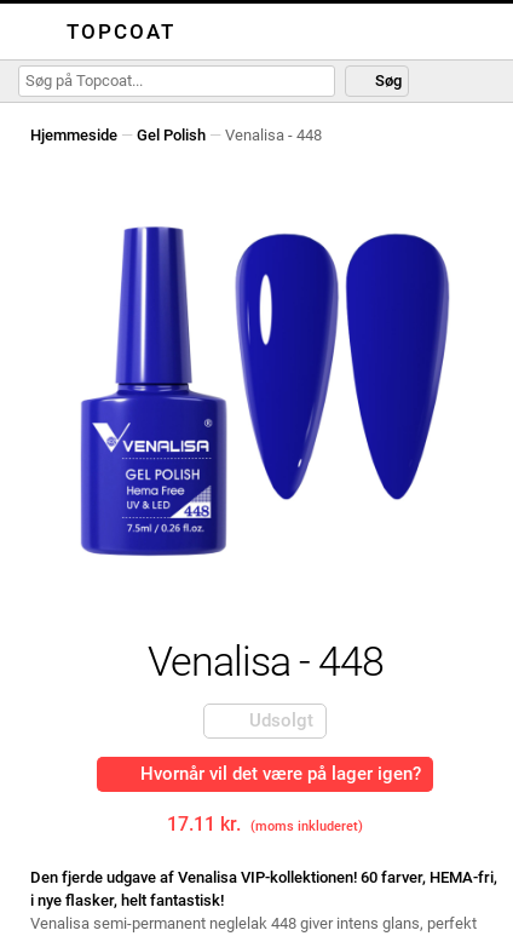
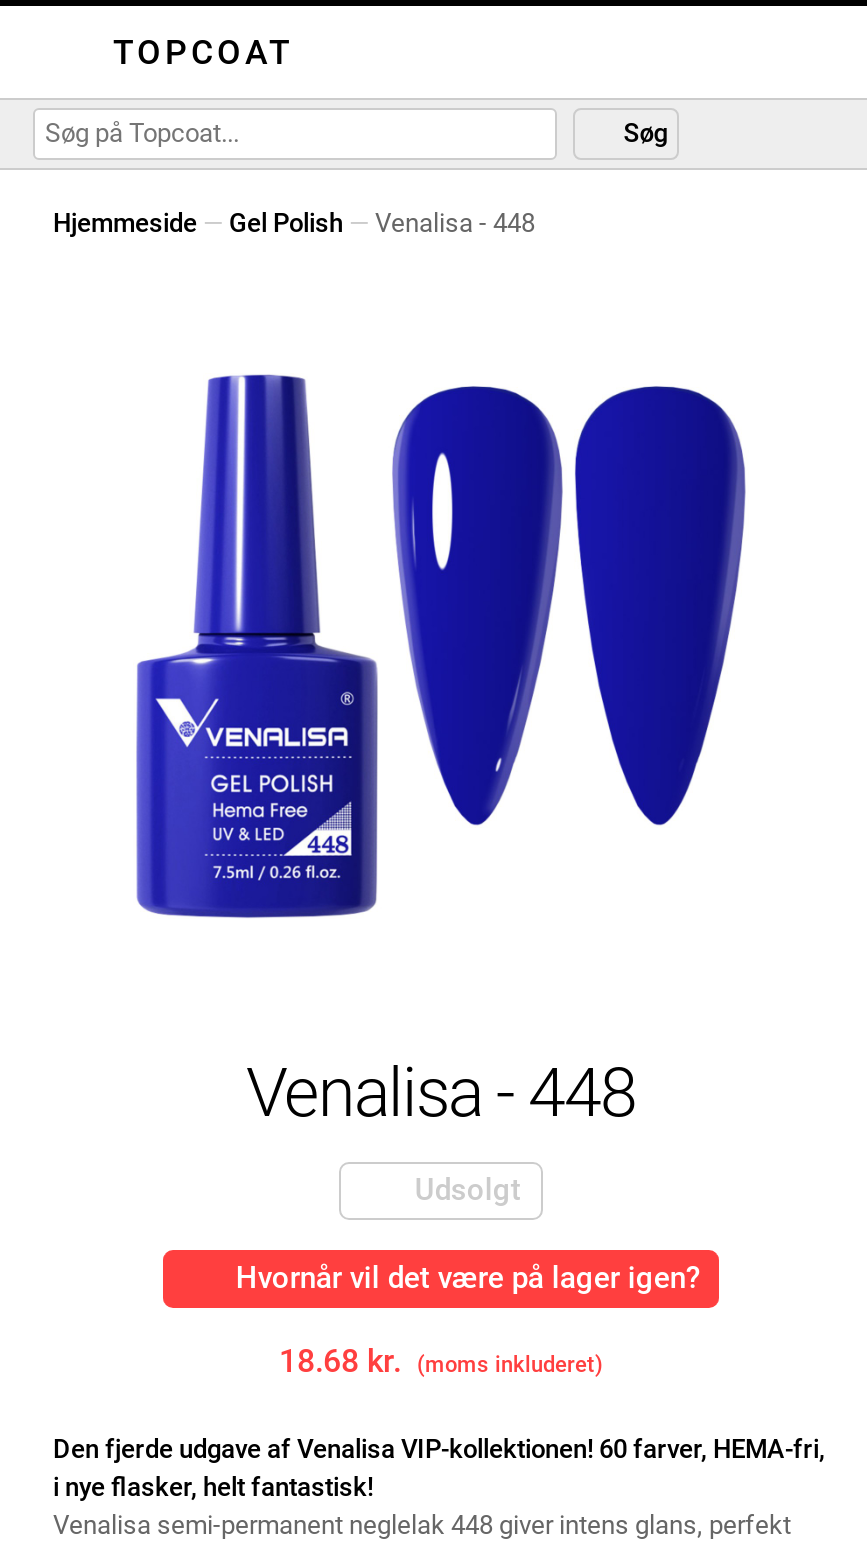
- 17.11 kr. (moms inkluderet)
+ 18.68 kr. (moms inkluderet)
